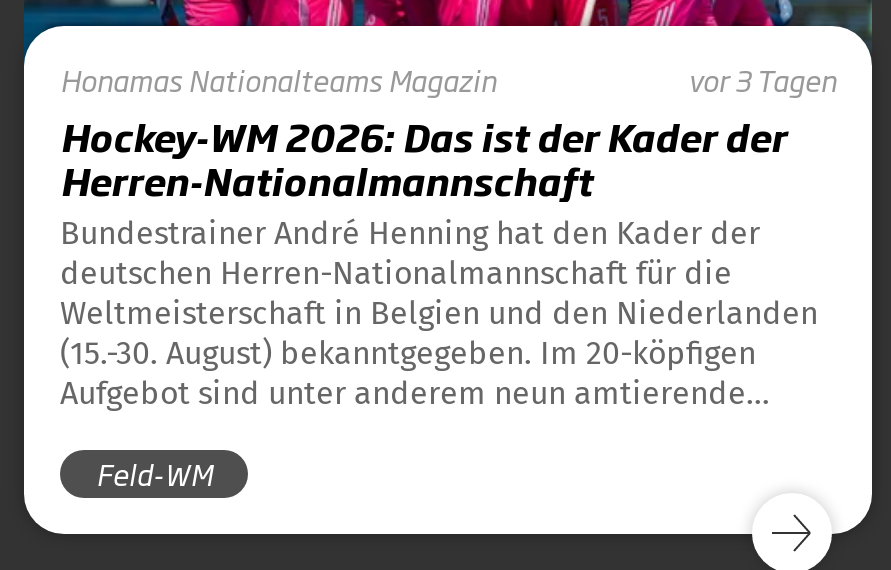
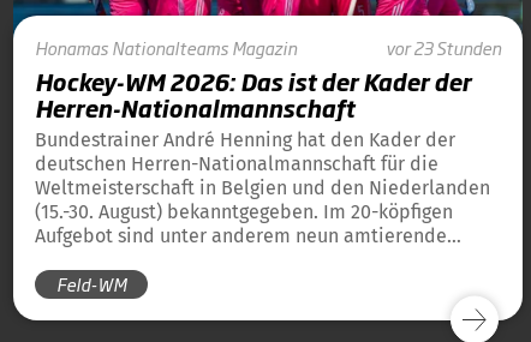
- vor 3 Tagen
+ vor 23 Stunden
